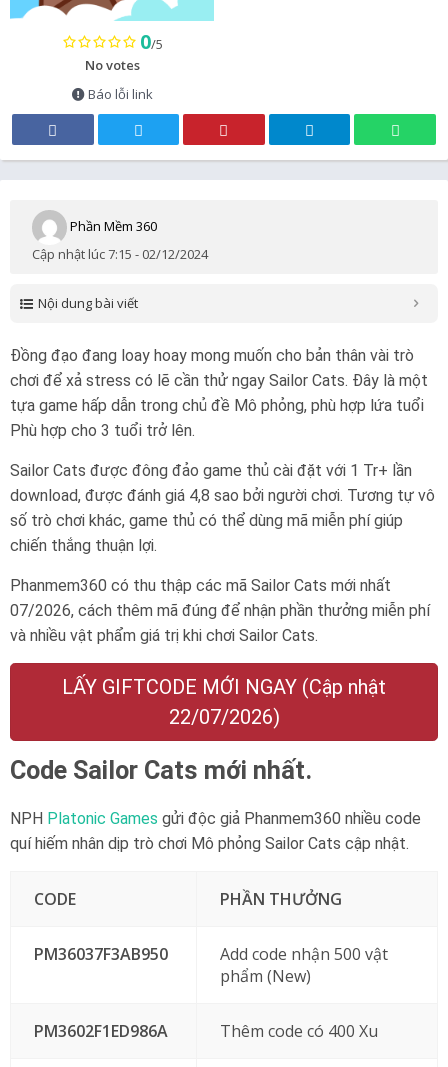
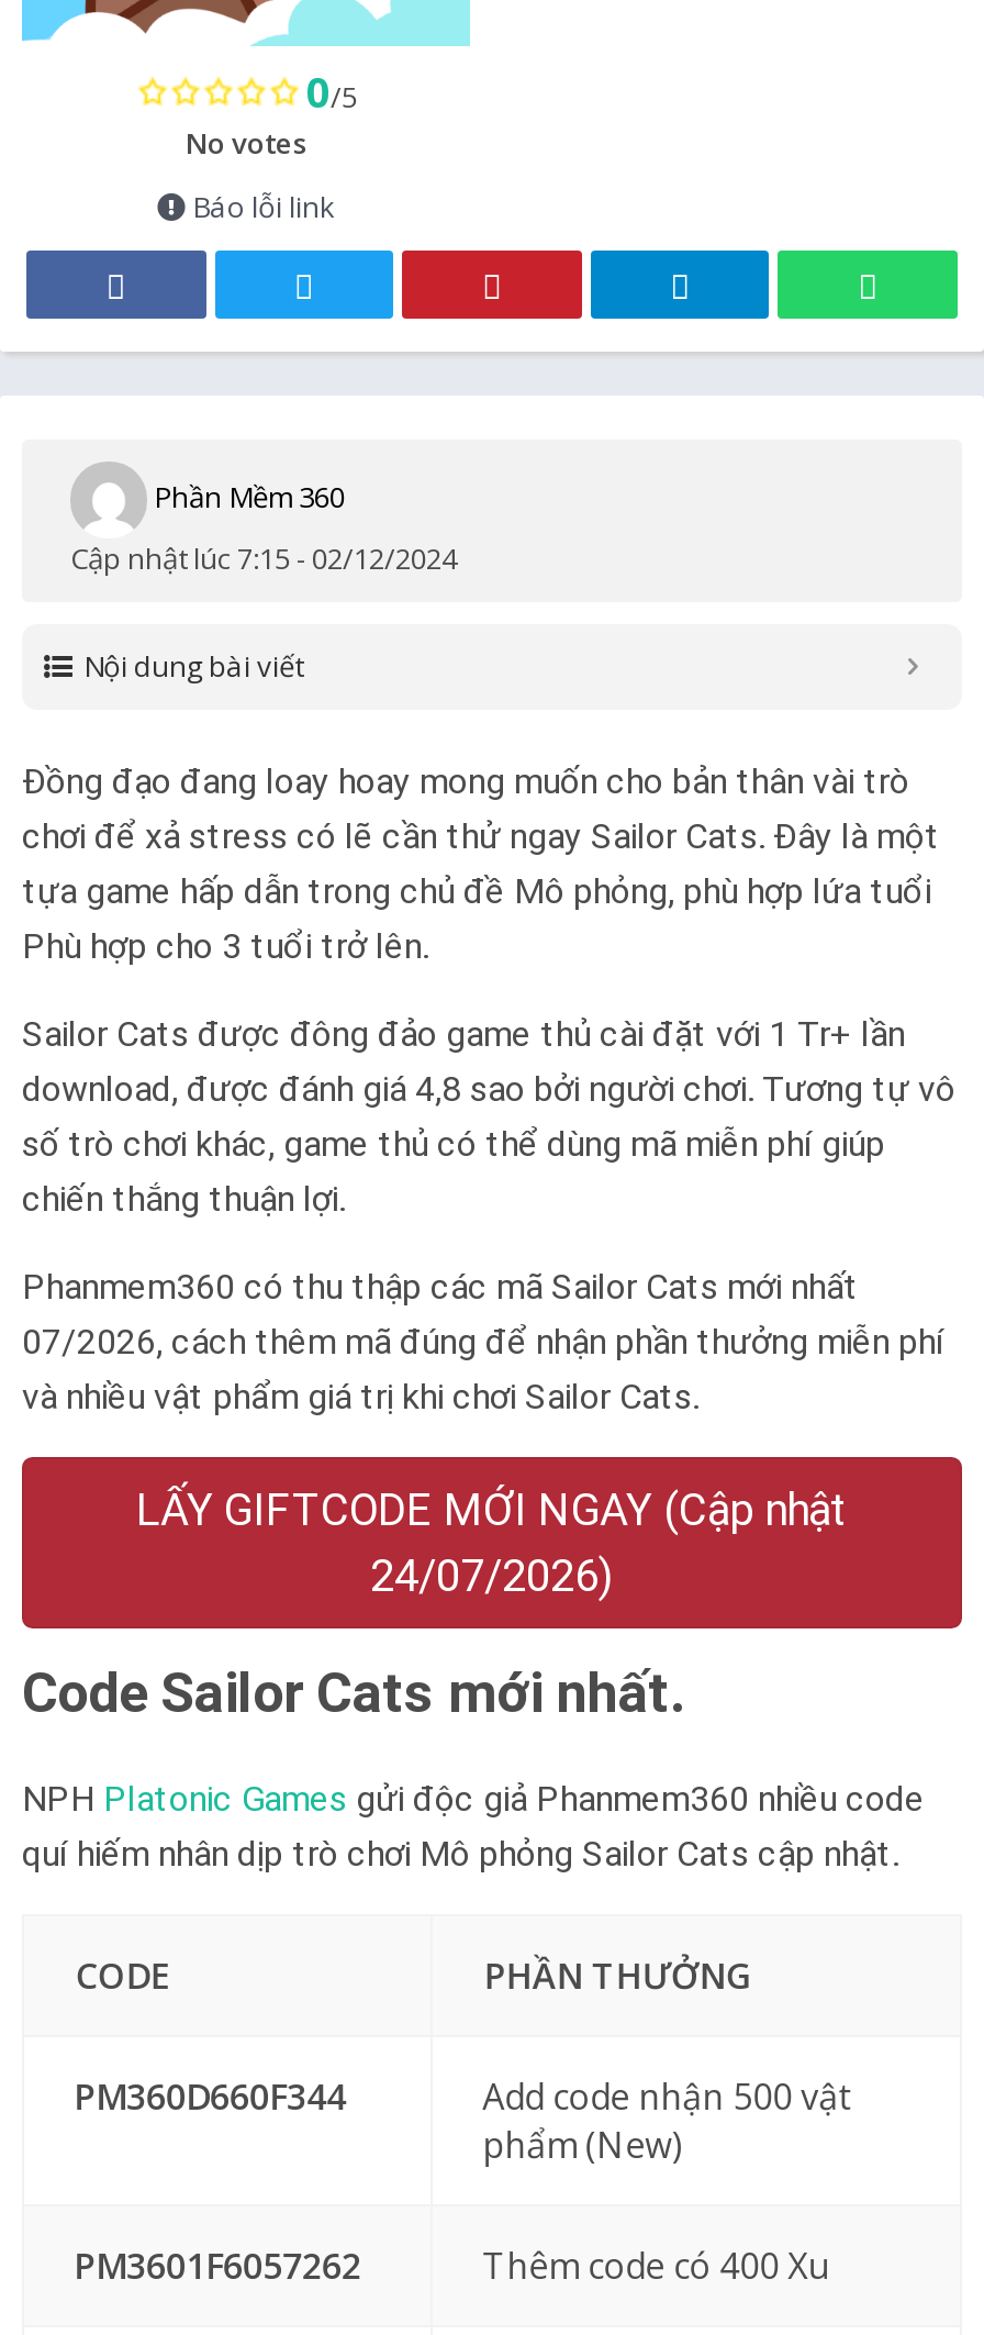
- 22/07/2026)
+ 24/07/2026)

- PM36037F3AB950
+ PM360D660F344

- PM3602F1ED986A
+ PM3601F6057262
